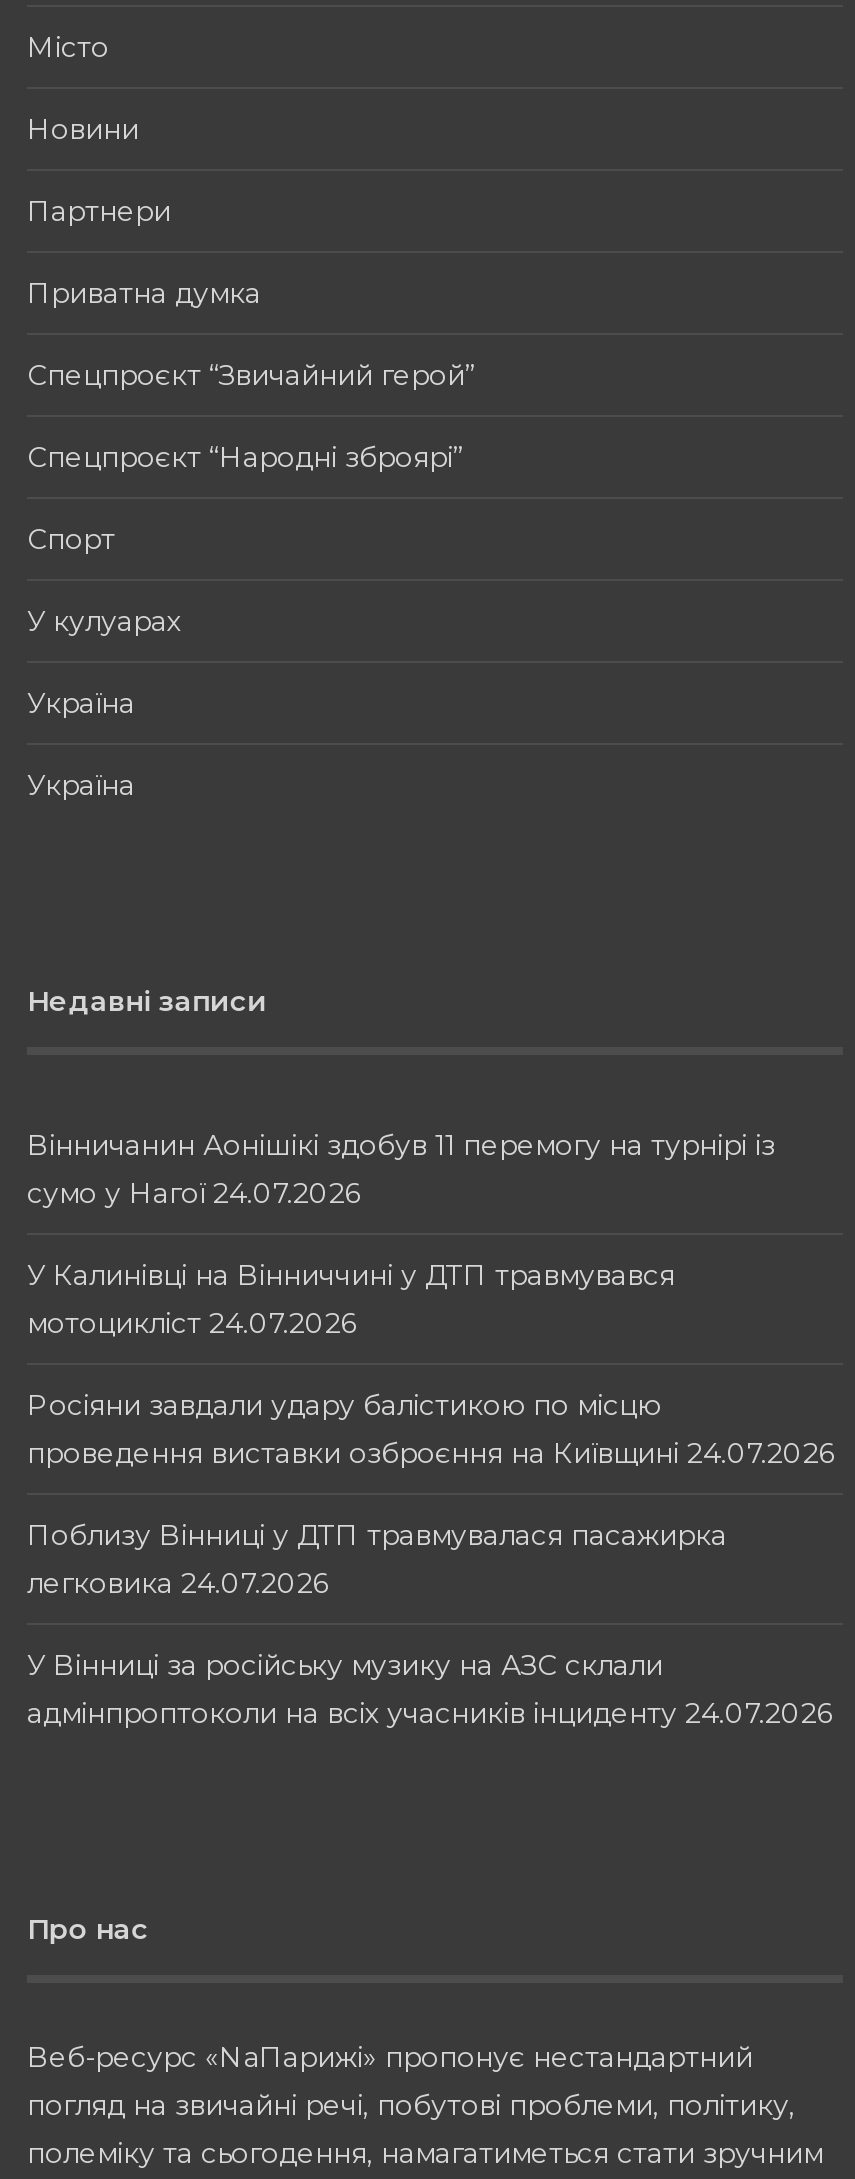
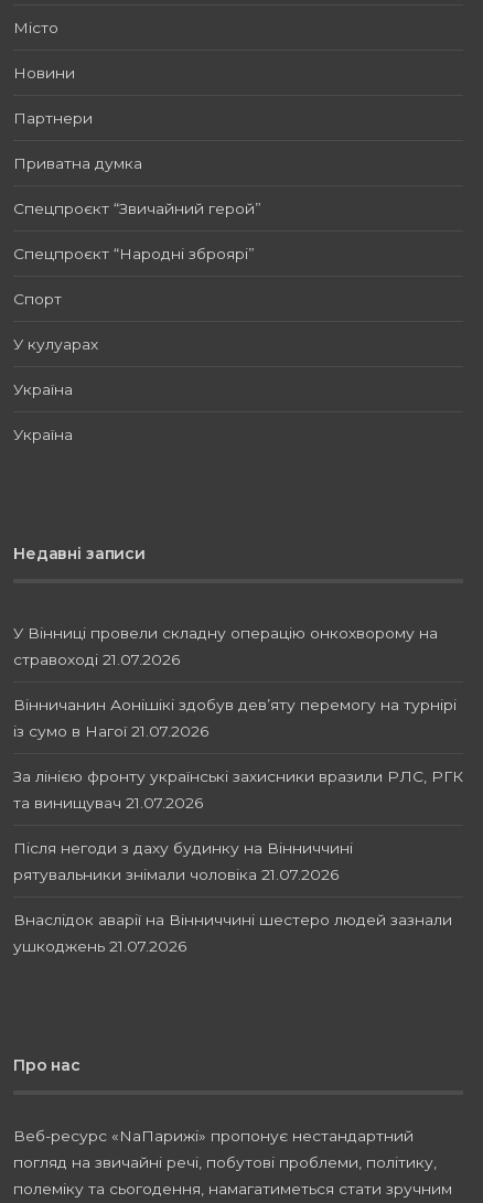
- Вінничанин Аонішікі здобув 11 перемогу на турнірі із
+ У Вінниці провели складну операцію онкохворому на

- сумо у Нагої 24.07.2026
+ стравоході 21.07.2026

- У Калинівці на Вінниччині у ДТП травмувався
+ Вінничанин Аонішікі здобув дев’яту перемогу на турнірі

- мотоцикліст 24.07.2026
+ із сумо в Нагої 21.07.2026

- Росіяни завдали удару балістикою по місцю
+ За лінією фронту українські захисники вразили РЛС, РГК

- проведення виставки озброєння на Київщині 24.07.2026
+ та винищувач 21.07.2026

- Поблизу Вінниці у ДТП травмувалася пасажирка
+ Після негоди з даху будинку на Вінниччині

- легковика 24.07.2026
+ рятувальники знімали чоловіка 21.07.2026

- У Вінниці за російську музику на АЗС склали
+ Внаслідок аварії на Вінниччині шестеро людей зазнали

- адмінпроптоколи на всіх учасників інциденту 24.07.2026
+ ушкоджень 21.07.2026
